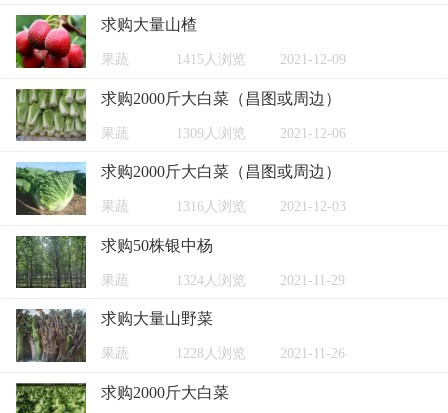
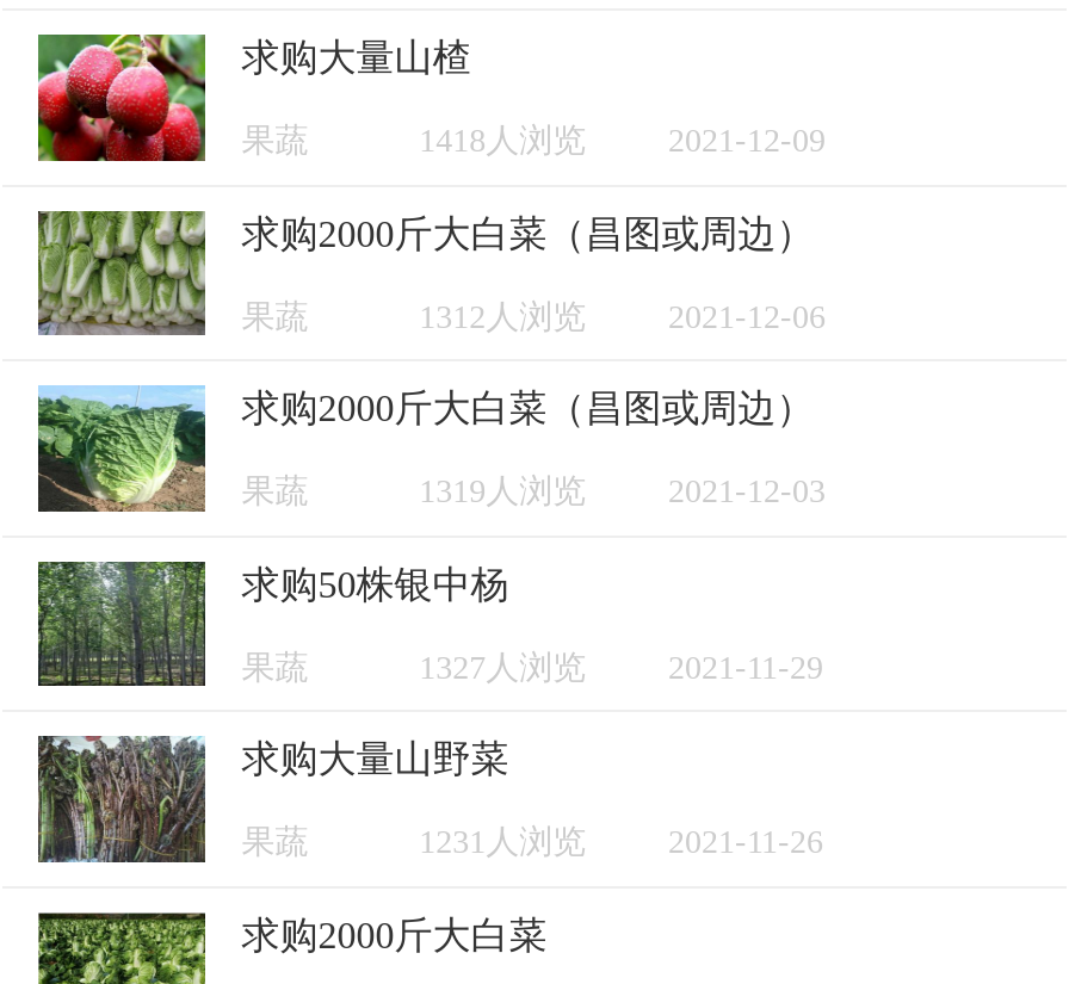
- 1415人浏览
+ 1418人浏览

- 1309人浏览
+ 1312人浏览

- 1316人浏览
+ 1319人浏览

- 1324人浏览
+ 1327人浏览

- 1228人浏览
+ 1231人浏览
